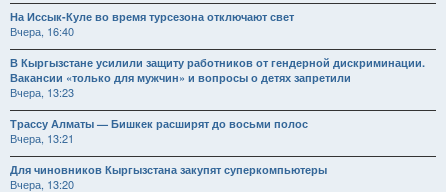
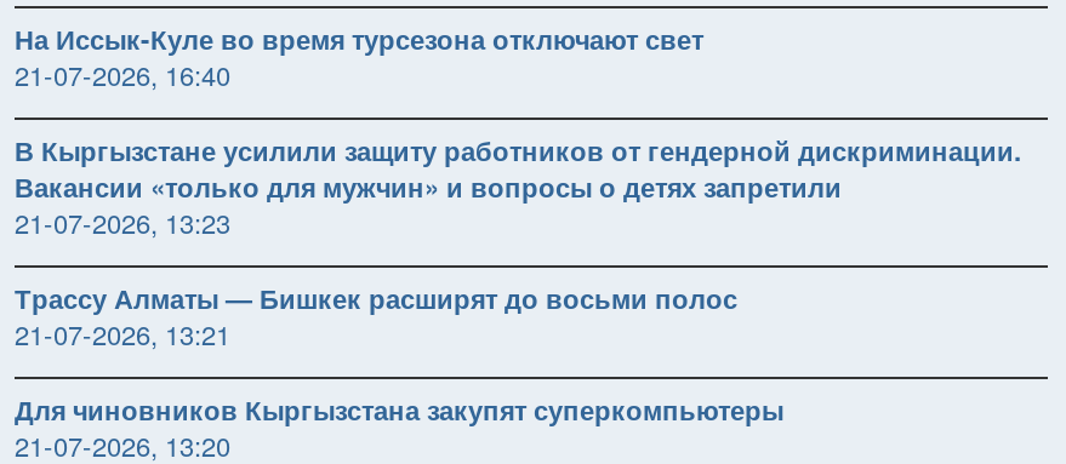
- Вчера, 16:40
+ 21-07-2026, 16:40

- Вчера, 13:23
+ 21-07-2026, 13:23

- Вчера, 13:21
+ 21-07-2026, 13:21

- Вчера, 13:20
+ 21-07-2026, 13:20
